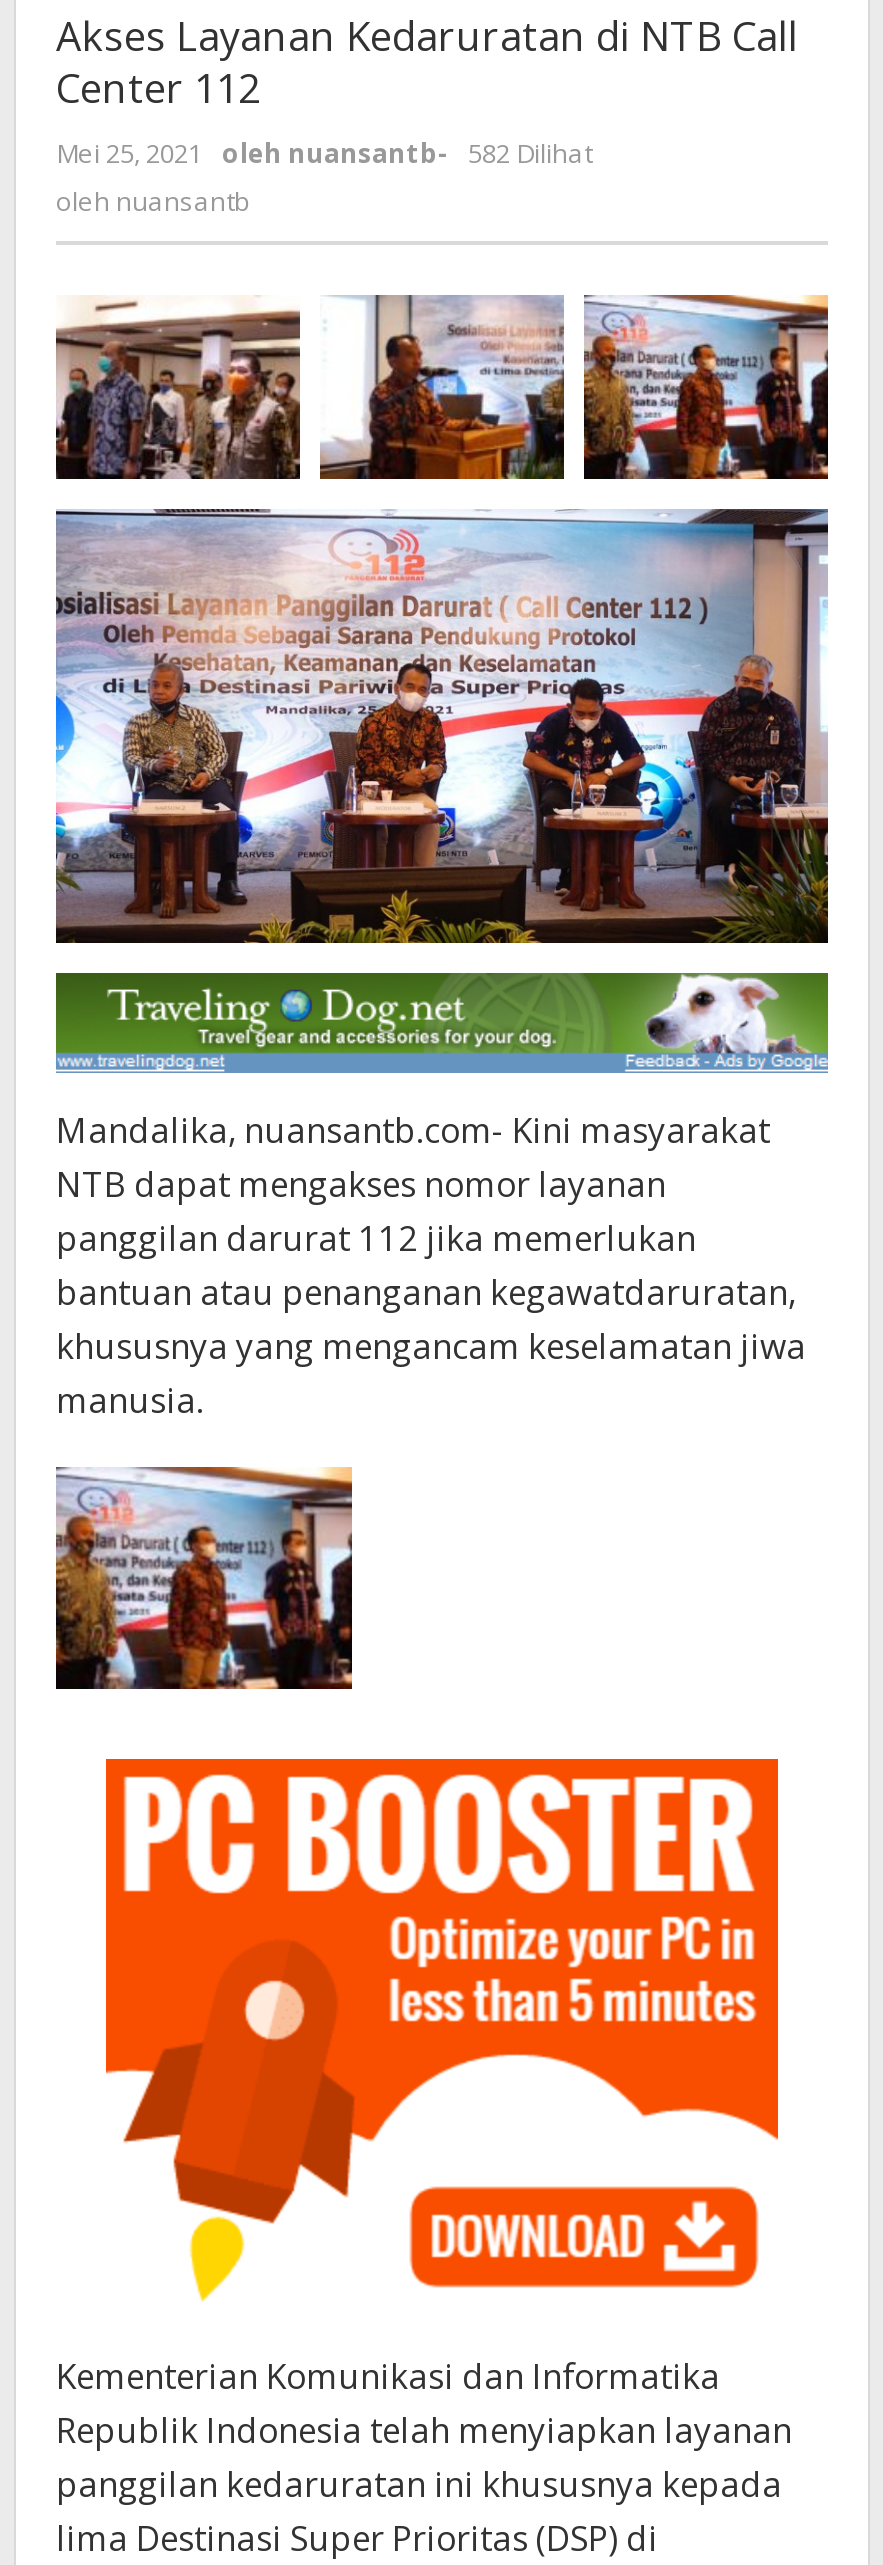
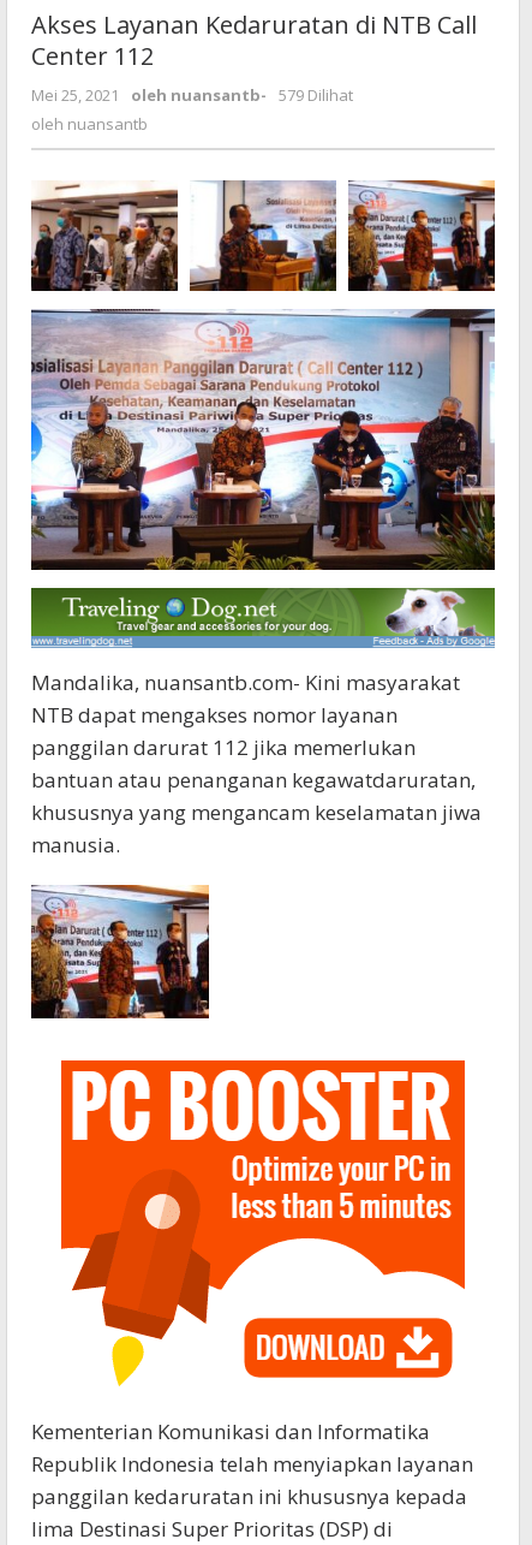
- Mei 25, 2021 oleh nuansantb- 582 Dilihat
+ Mei 25, 2021 oleh nuansantb- 579 Dilihat
